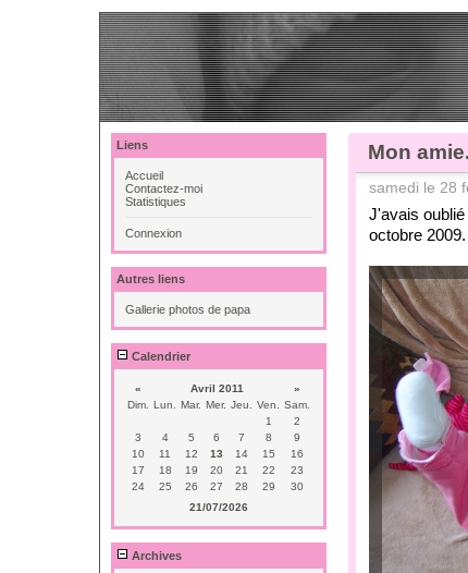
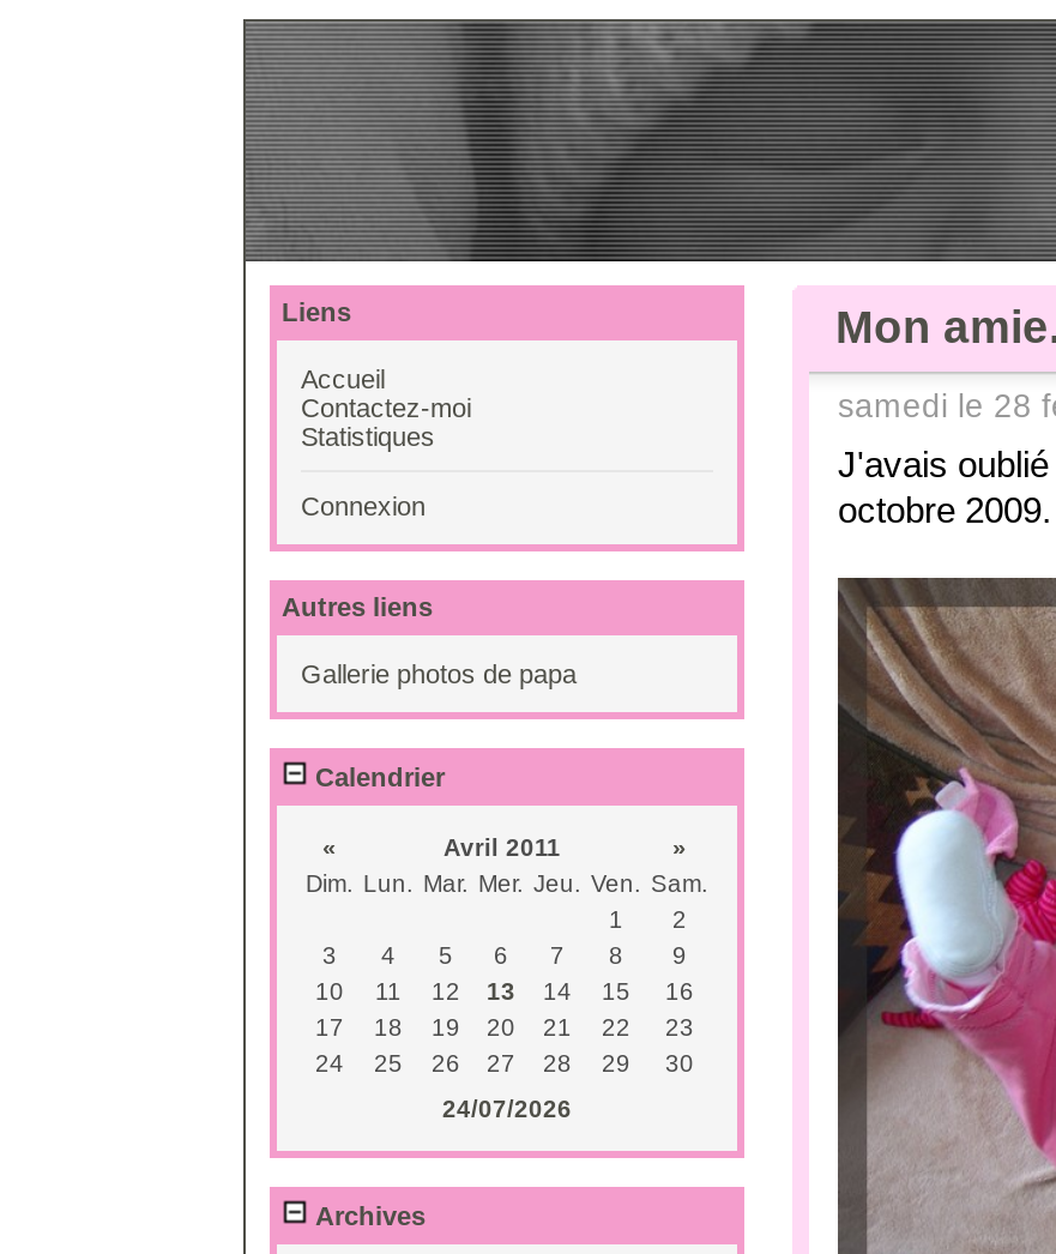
- 21/07/2026
+ 24/07/2026
